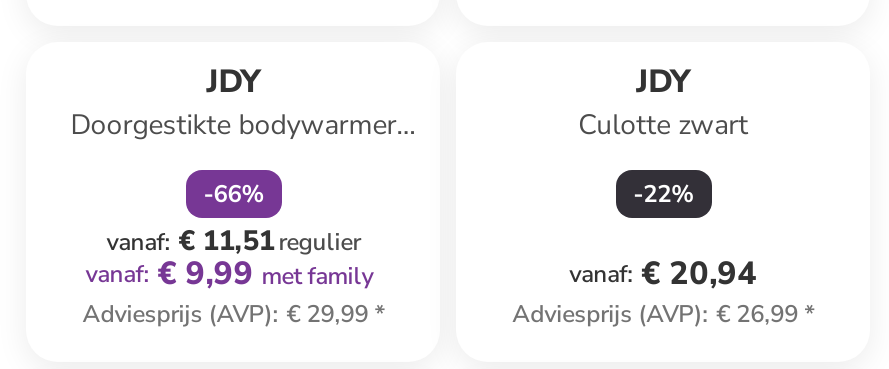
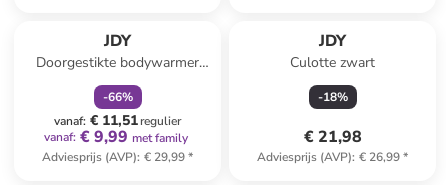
- -22%
+ -18%

- vanaf: € 20,94
+ € 21,98
